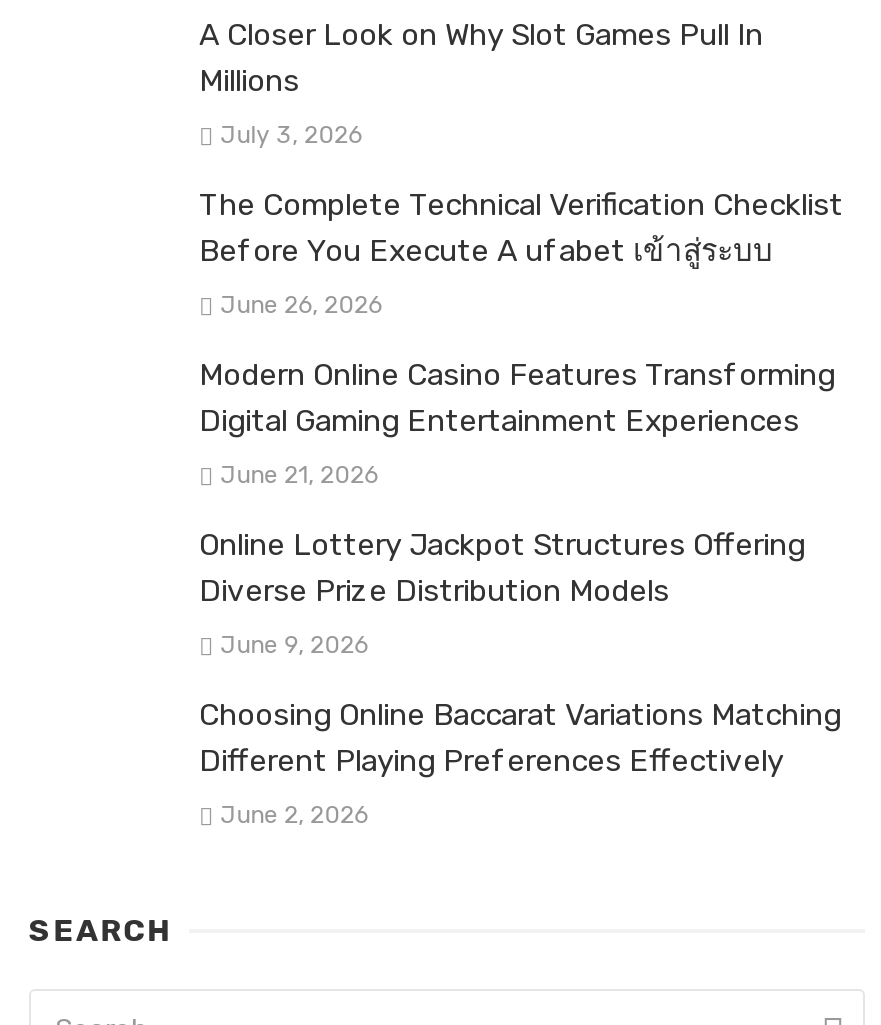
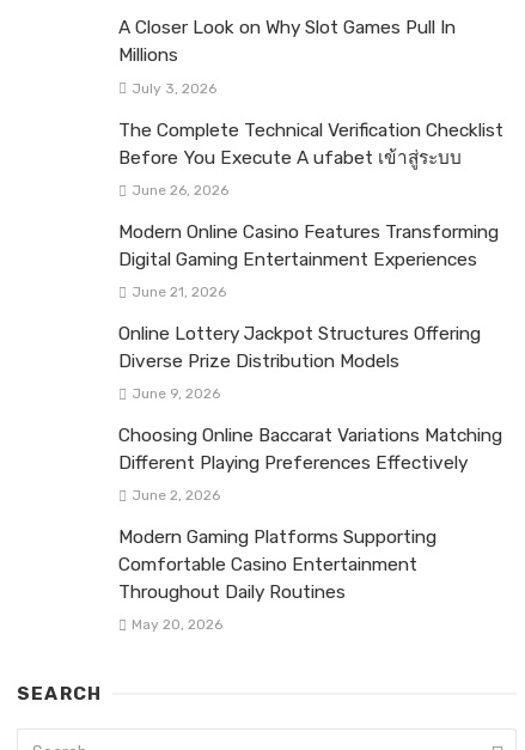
+ Modern Gaming Platforms Supporting
+ Comfortable Casino Entertainment
+ Throughout Daily Routines
+ May 20, 2026
